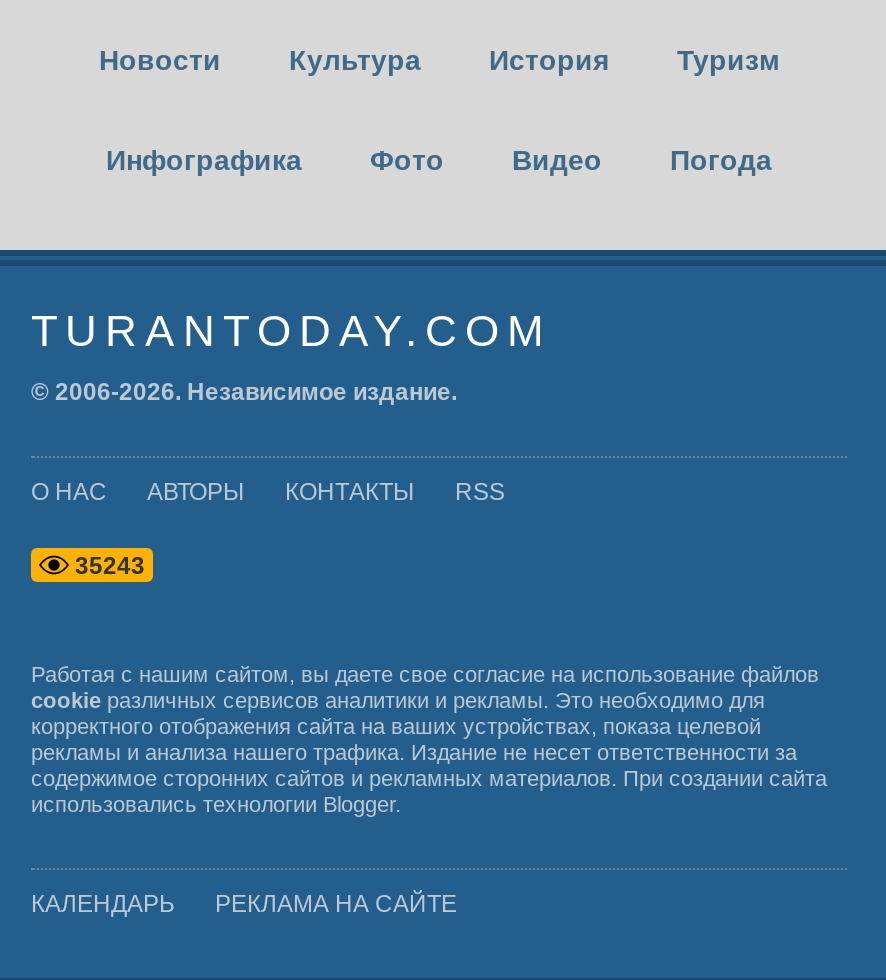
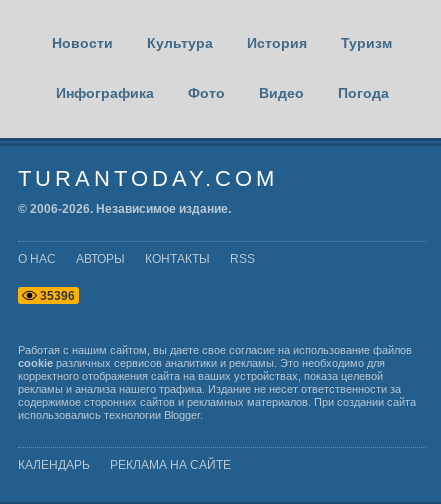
- 35243
+ 35396
